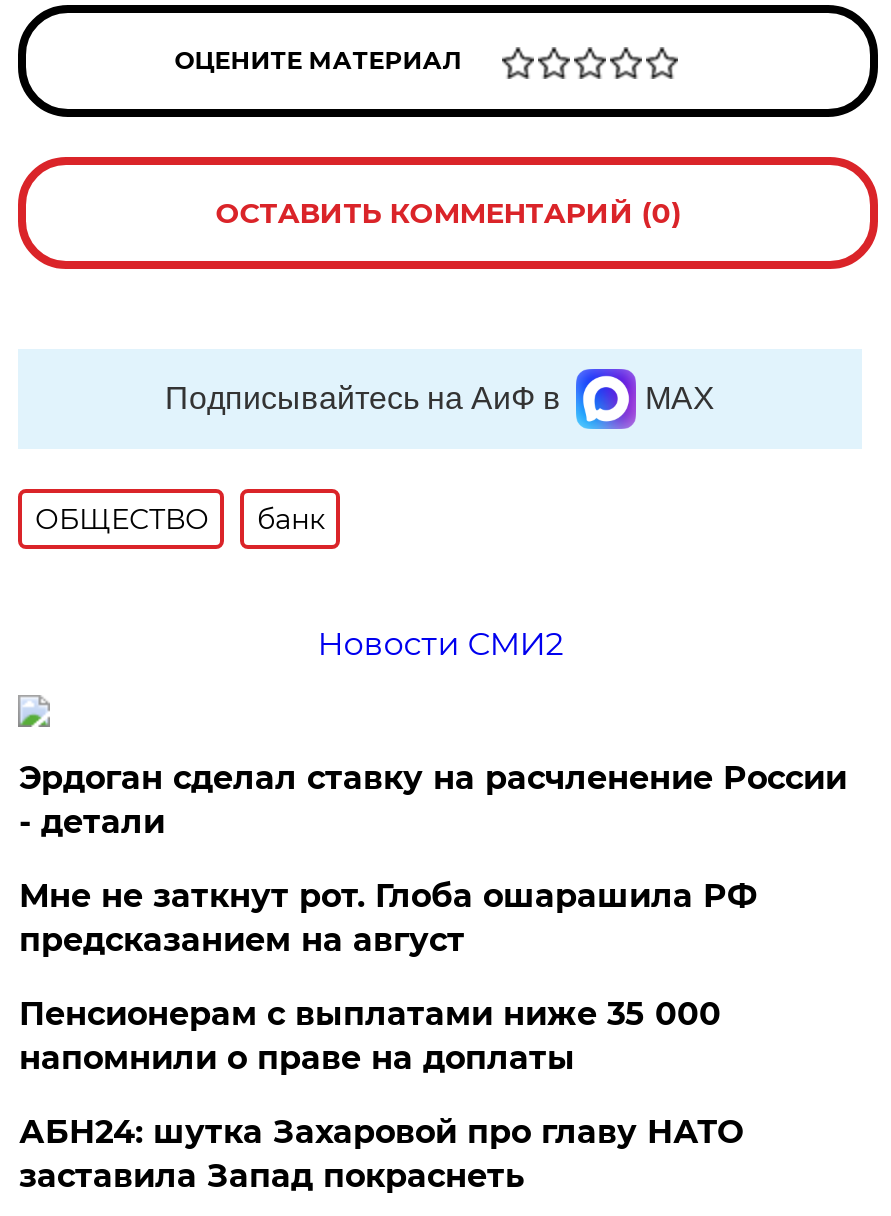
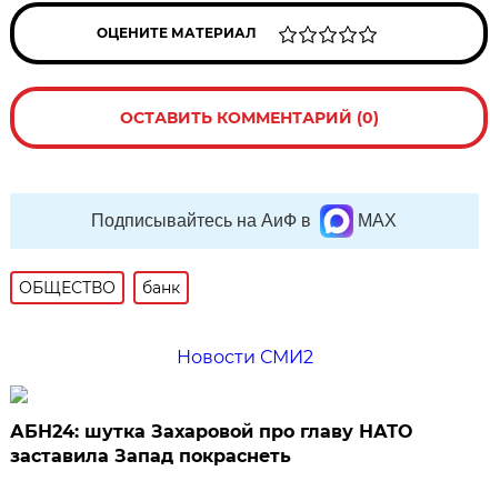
- Эрдоган сделал ставку на расчленение России
- - детали
- Мне не заткнут рот. Глоба ошарашила РФ
- предсказанием на август
- Пенсионерам с выплатами ниже 35 000
- напомнили о праве на доплаты
